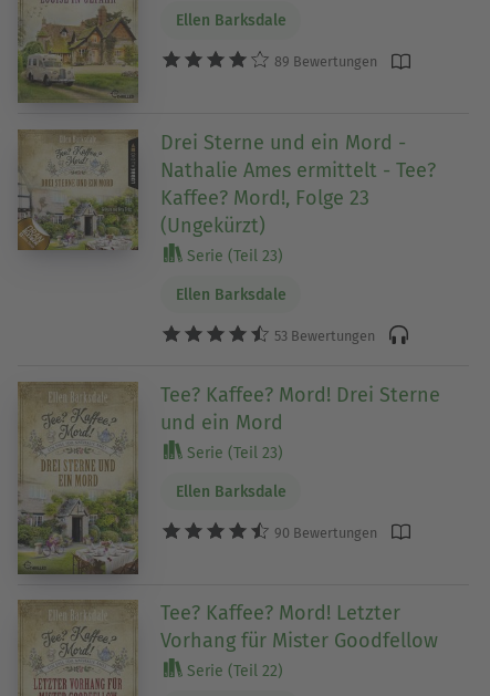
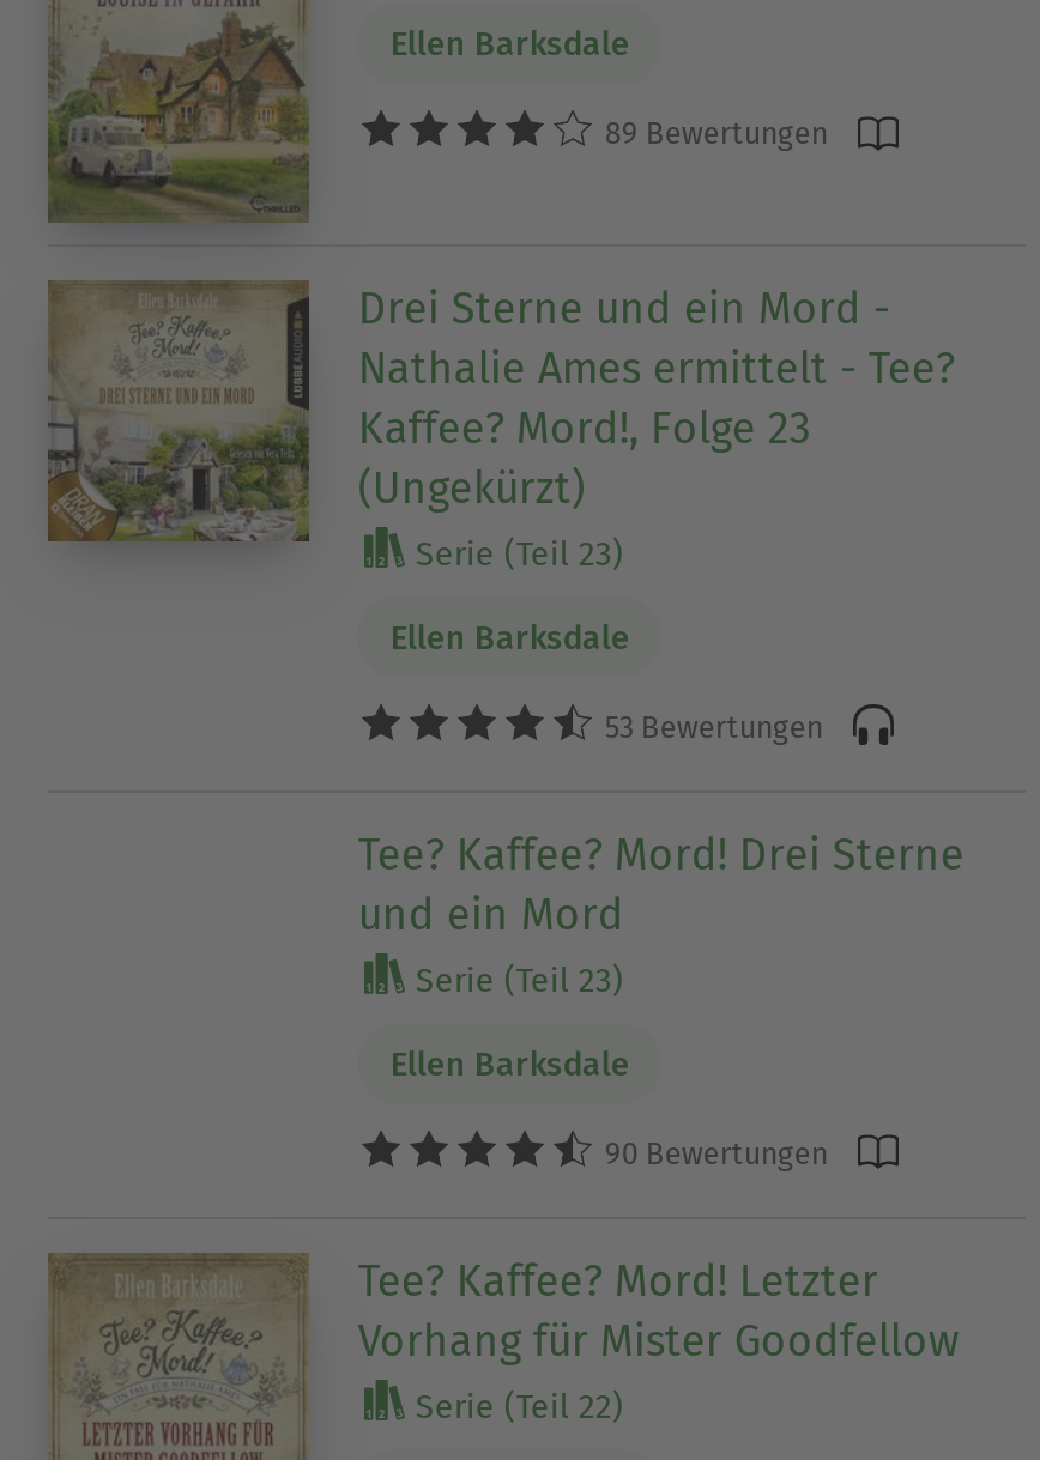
- [image]
